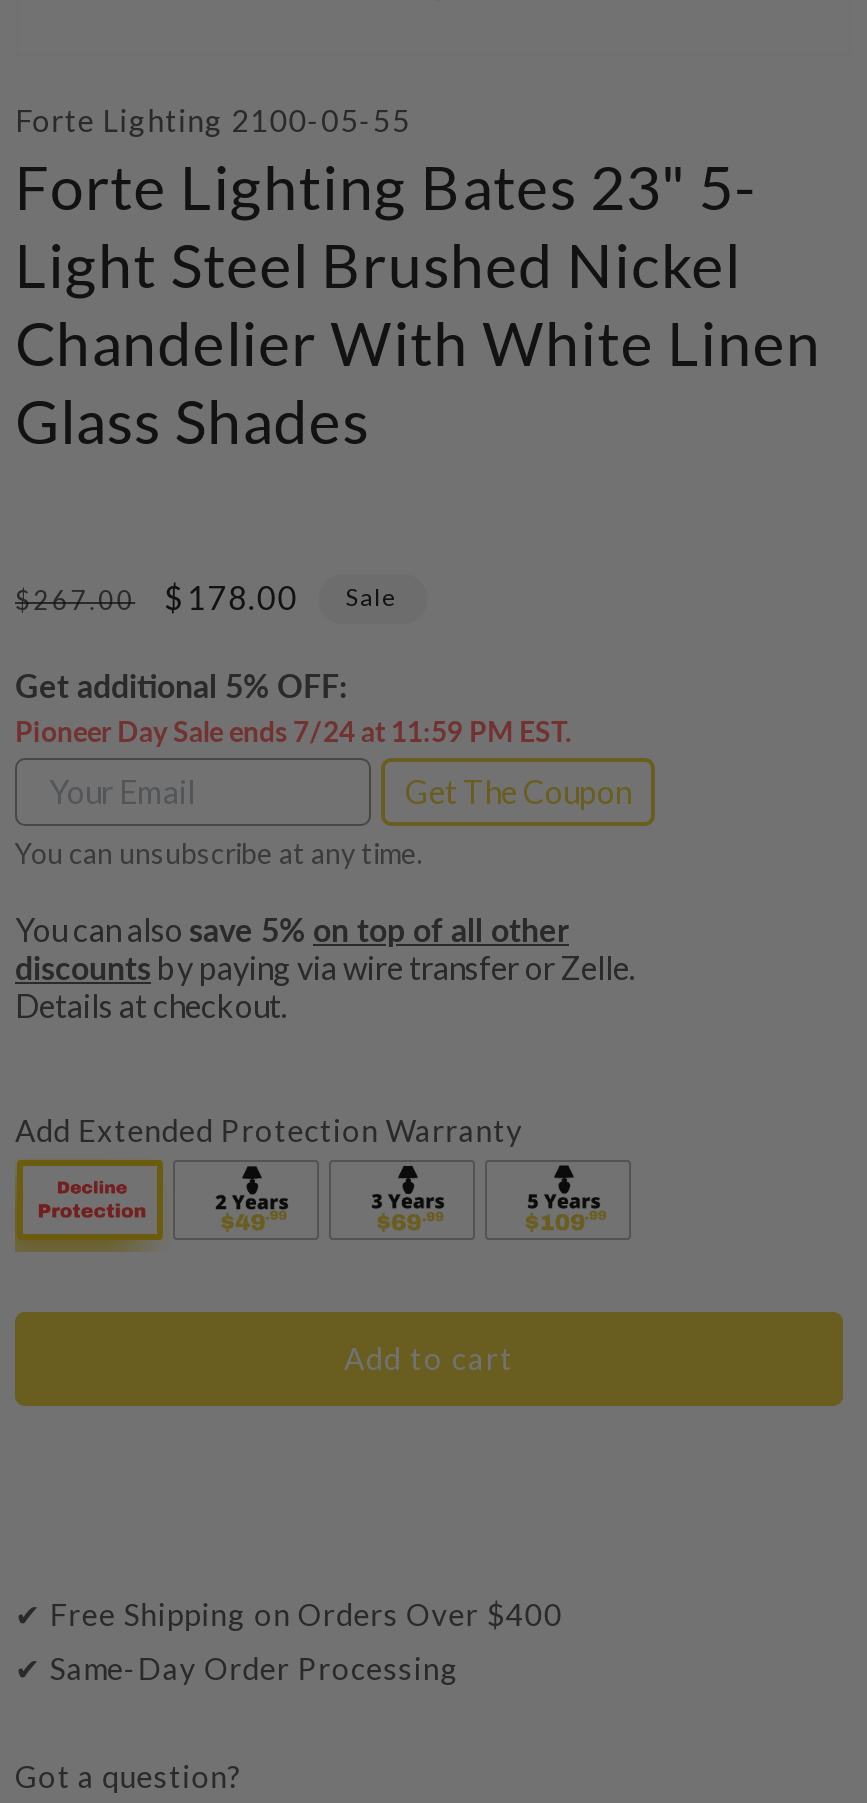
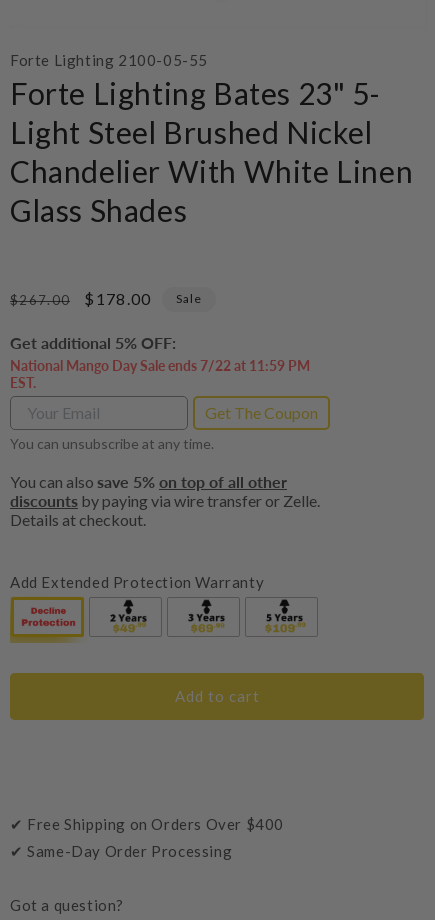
- Pioneer Day Sale ends 7/24 at 11:59 PM EST.
+ National Mango Day Sale ends 7/22 at 11:59 PM
+ EST.
